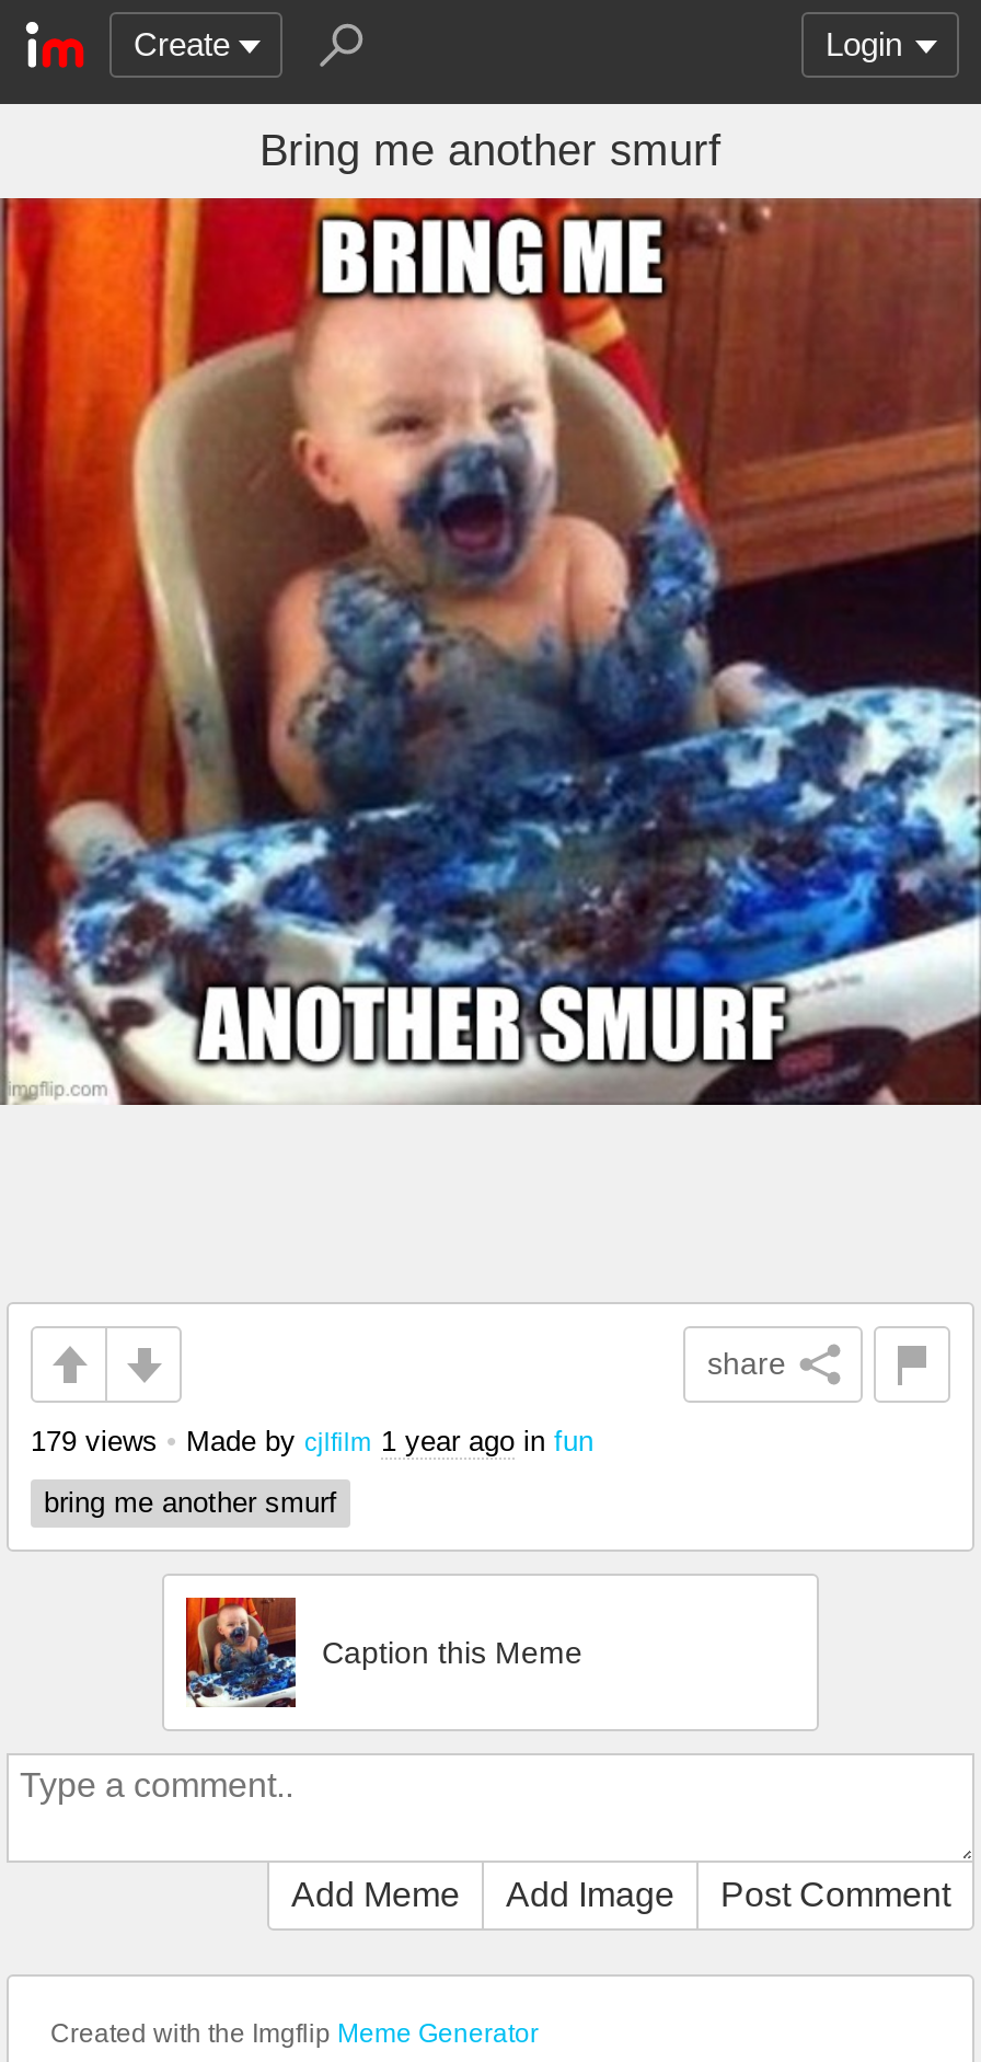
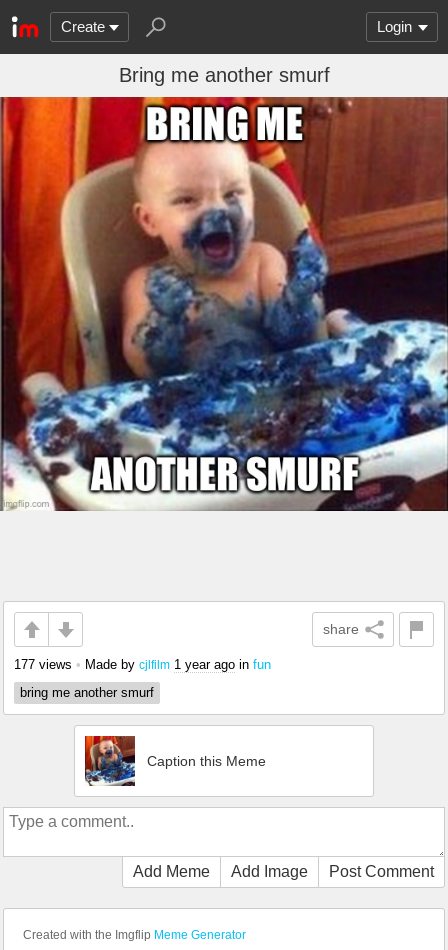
- 179 views • Made by cjlfilm 1 year ago in fun
+ 177 views • Made by cjlfilm 1 year ago in fun
